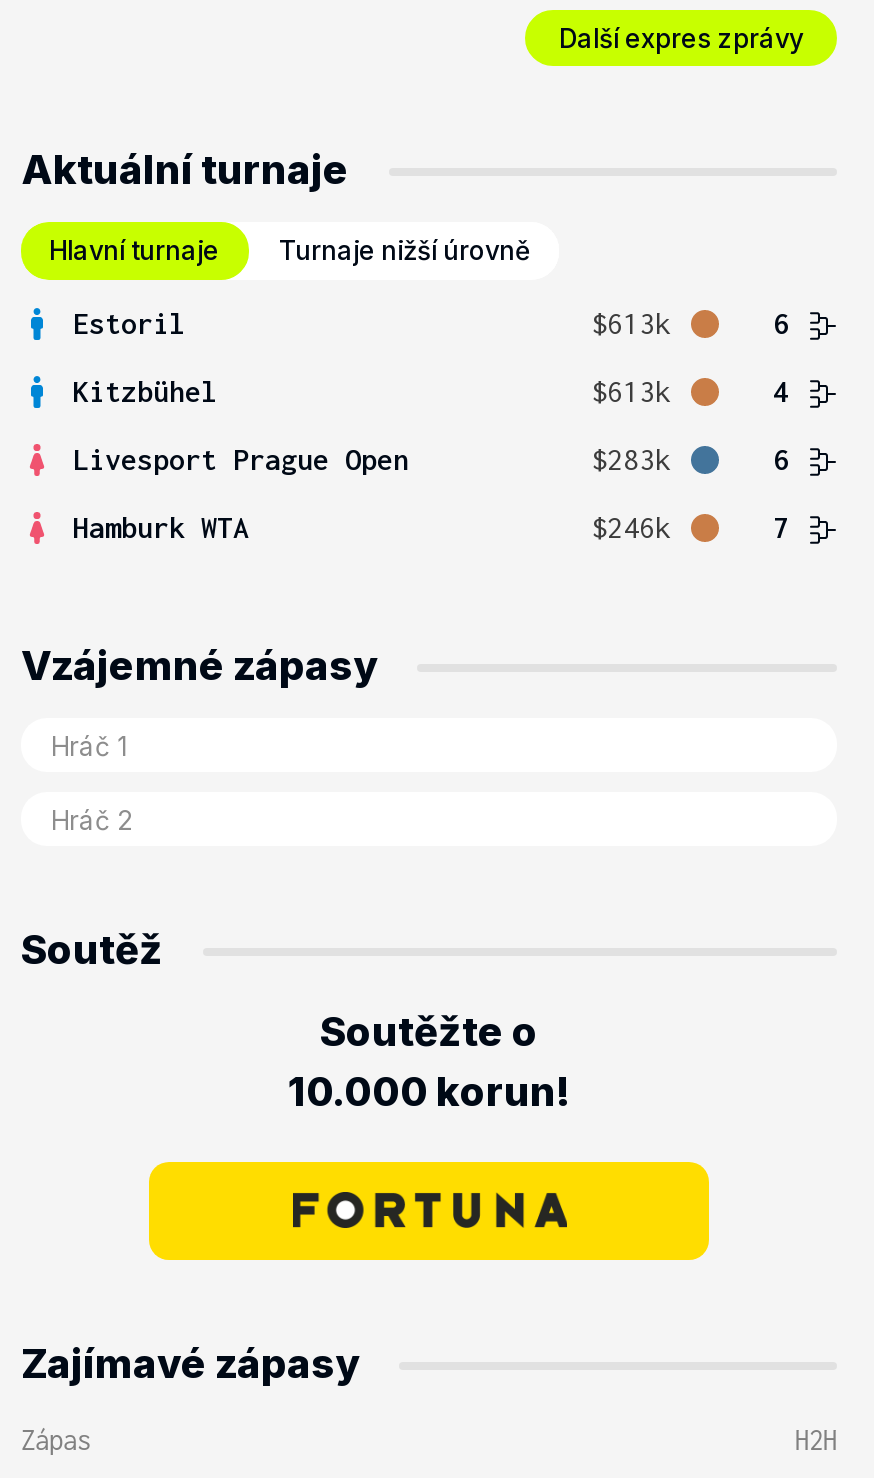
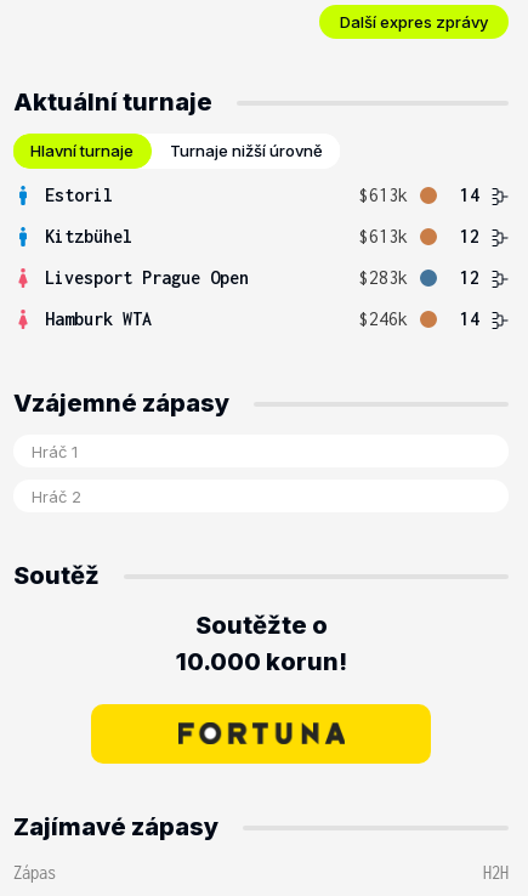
- 6
+ 14

- 4
+ 12

- 6
+ 12

- 7
+ 14
